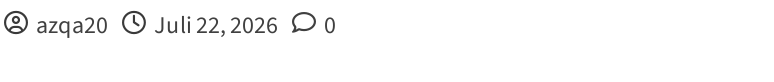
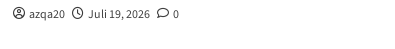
- azqa20 Juli 22, 2026 0
+ azqa20 Juli 19, 2026 0
